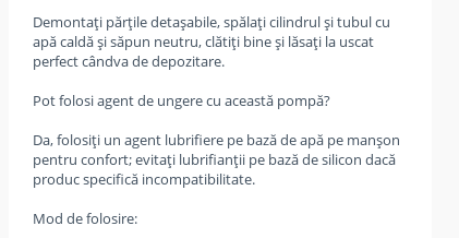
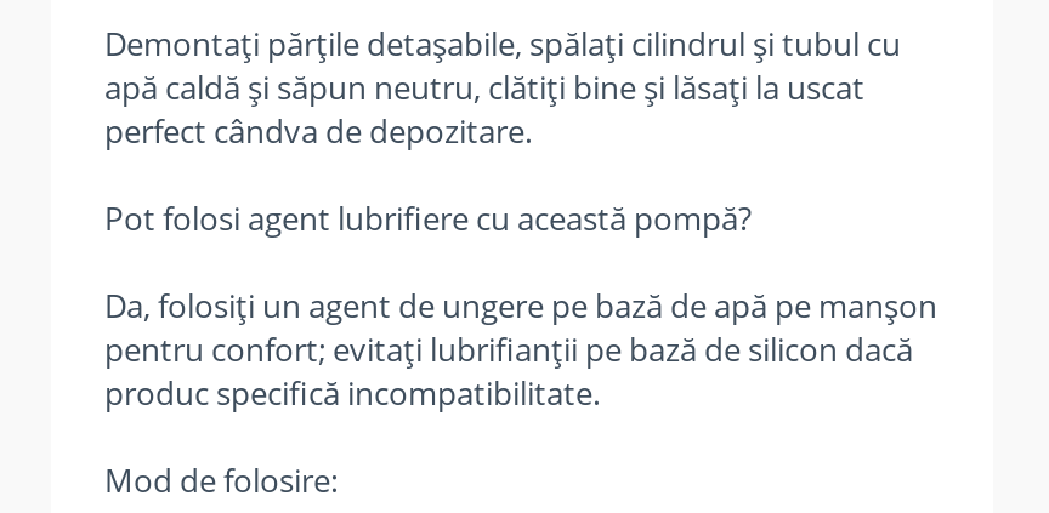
- Pot folosi agent de ungere cu această pompă?
+ Pot folosi agent lubrifiere cu această pompă?

- Da, folosiți un agent lubrifiere pe bază de apă pe manșon
+ Da, folosiți un agent de ungere pe bază de apă pe manșon
